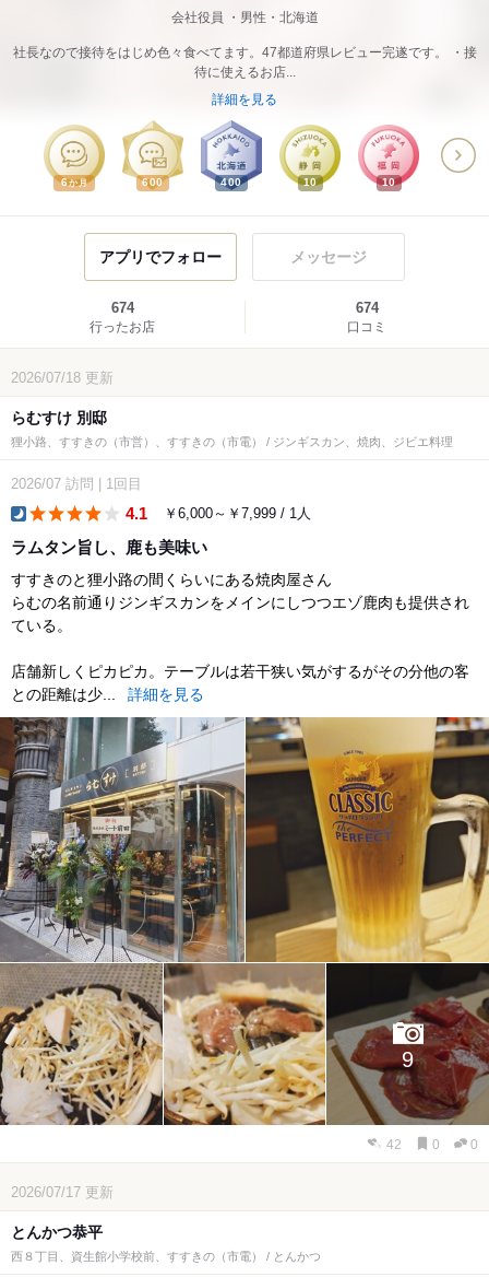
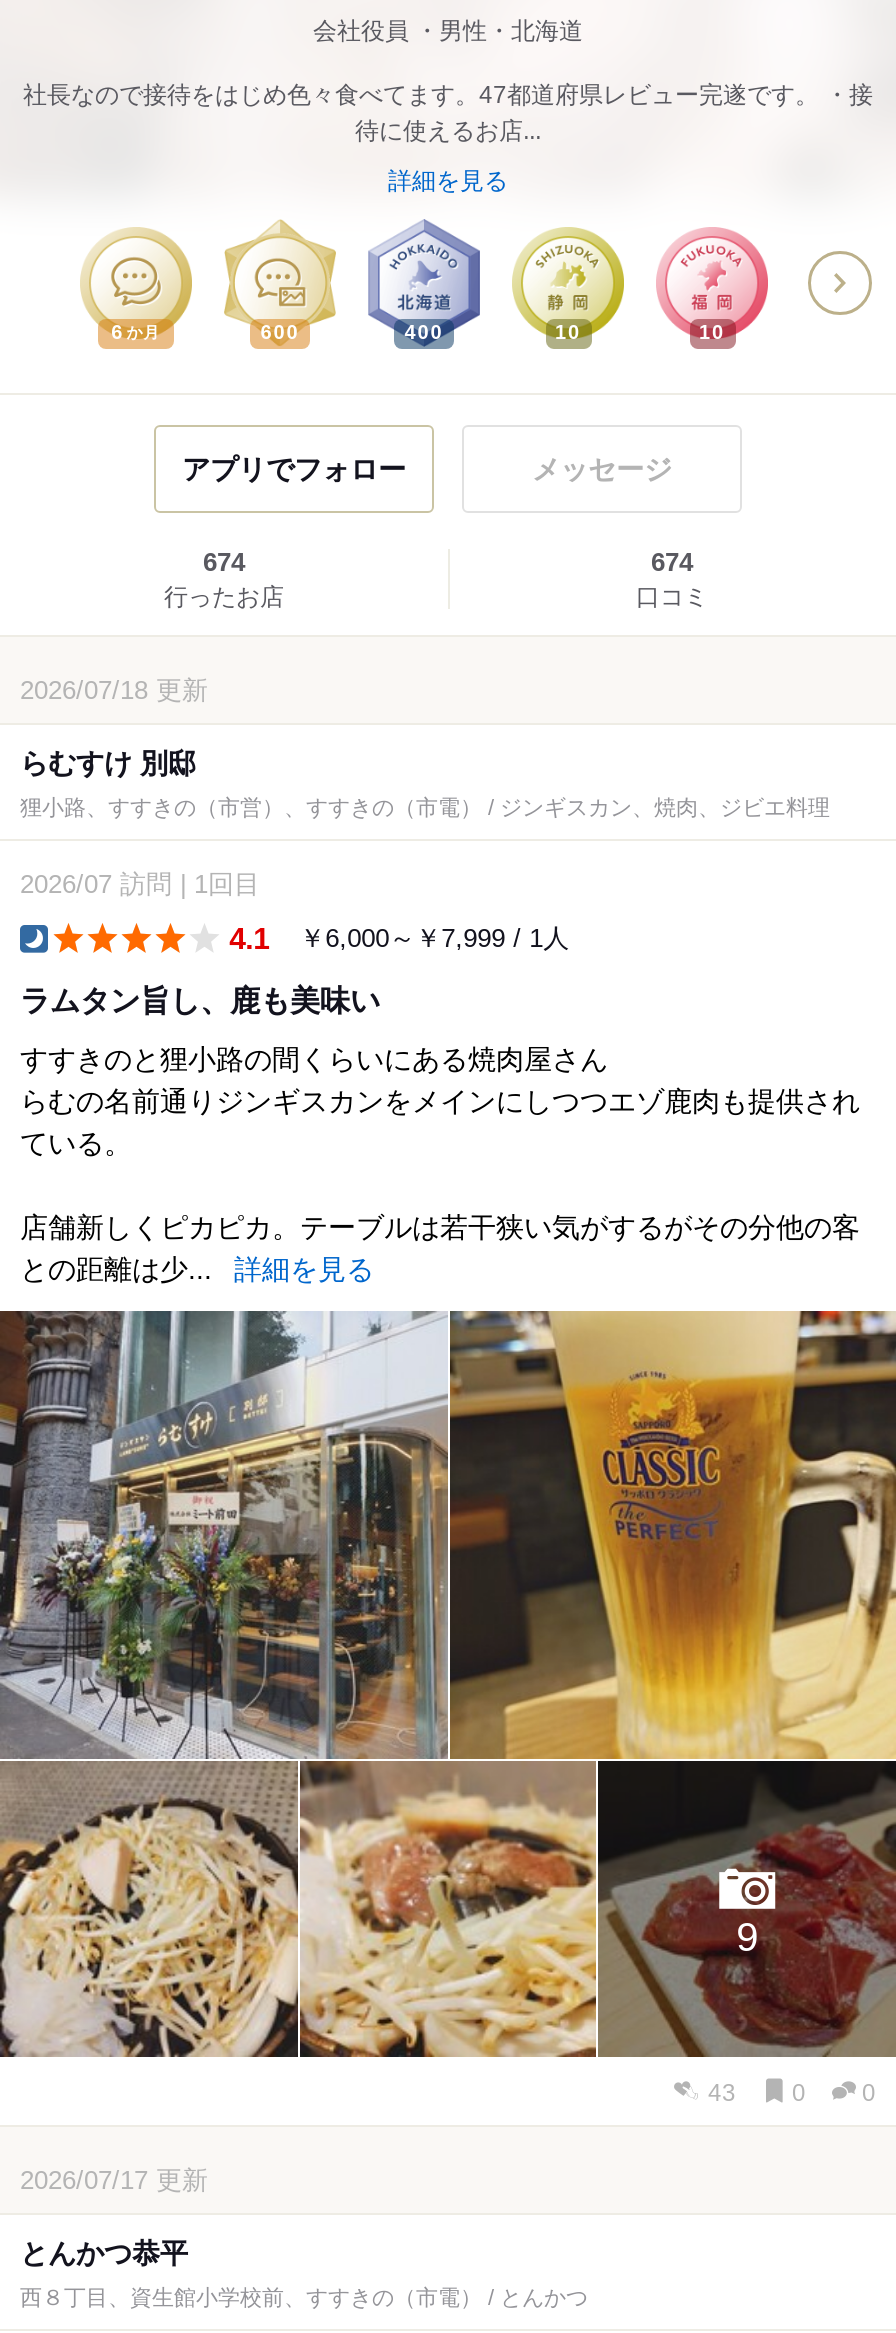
- 42
+ 43
